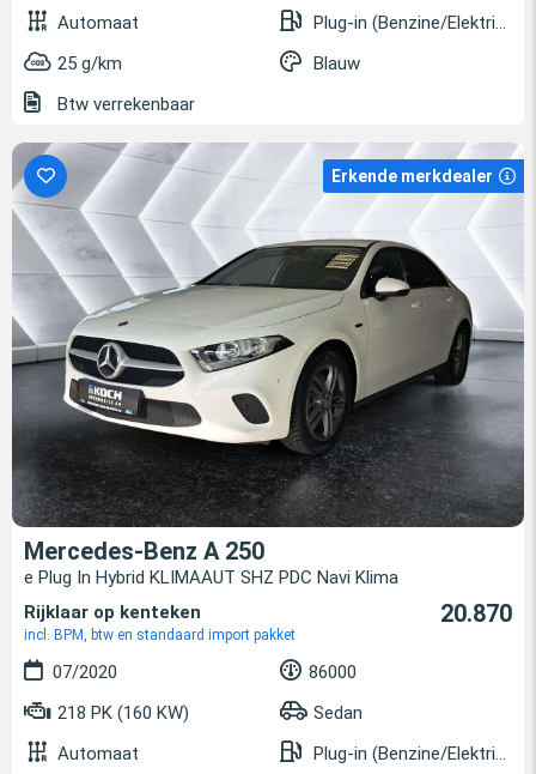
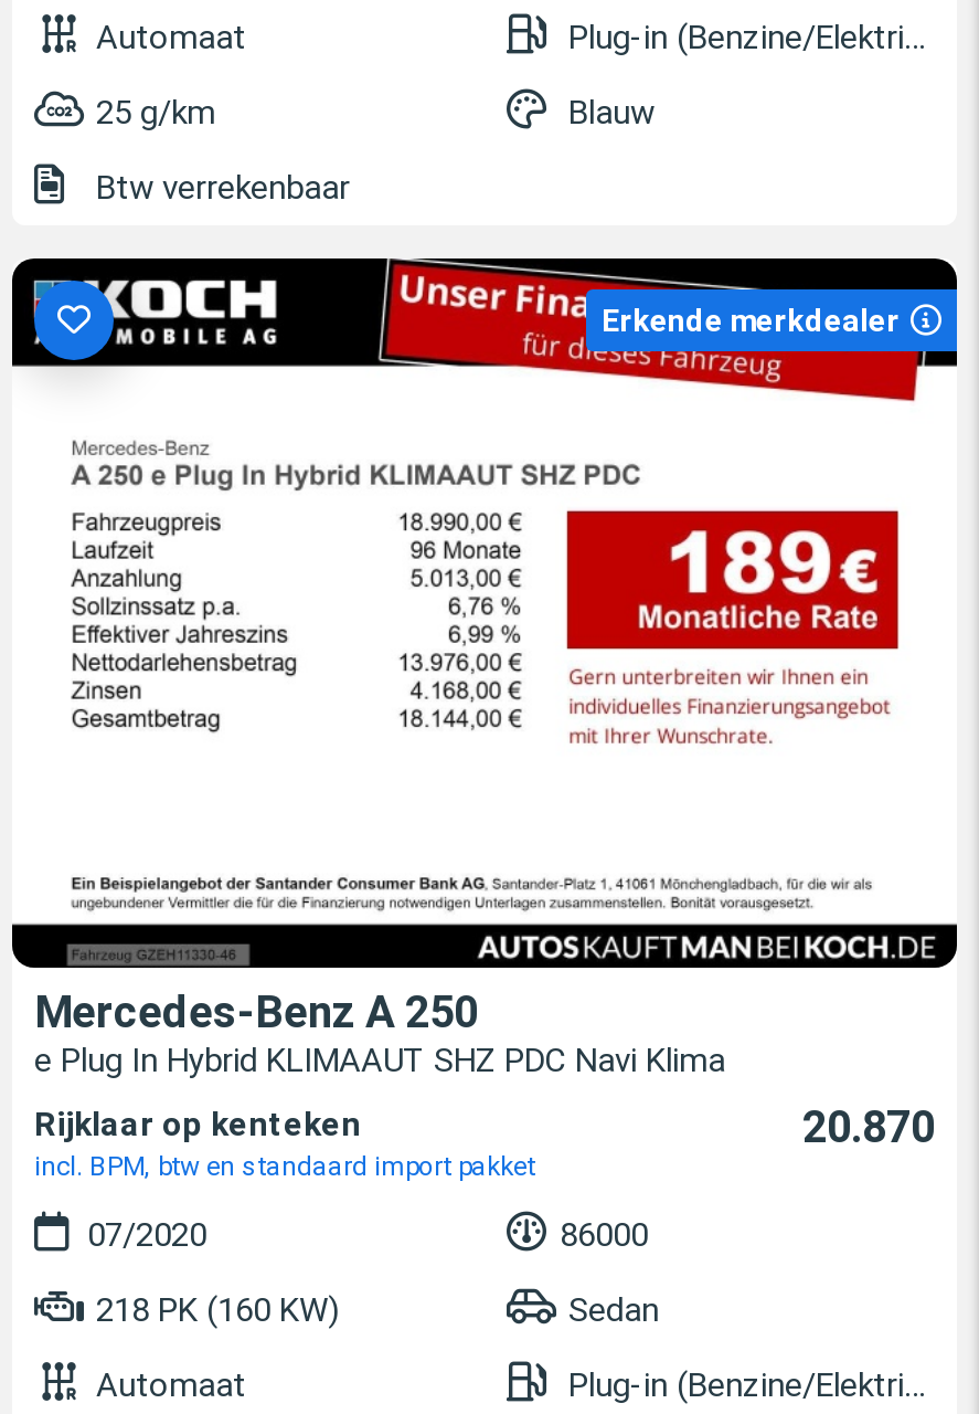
- [image]
+ [image]
